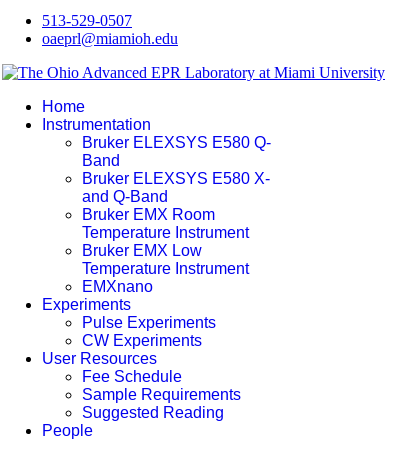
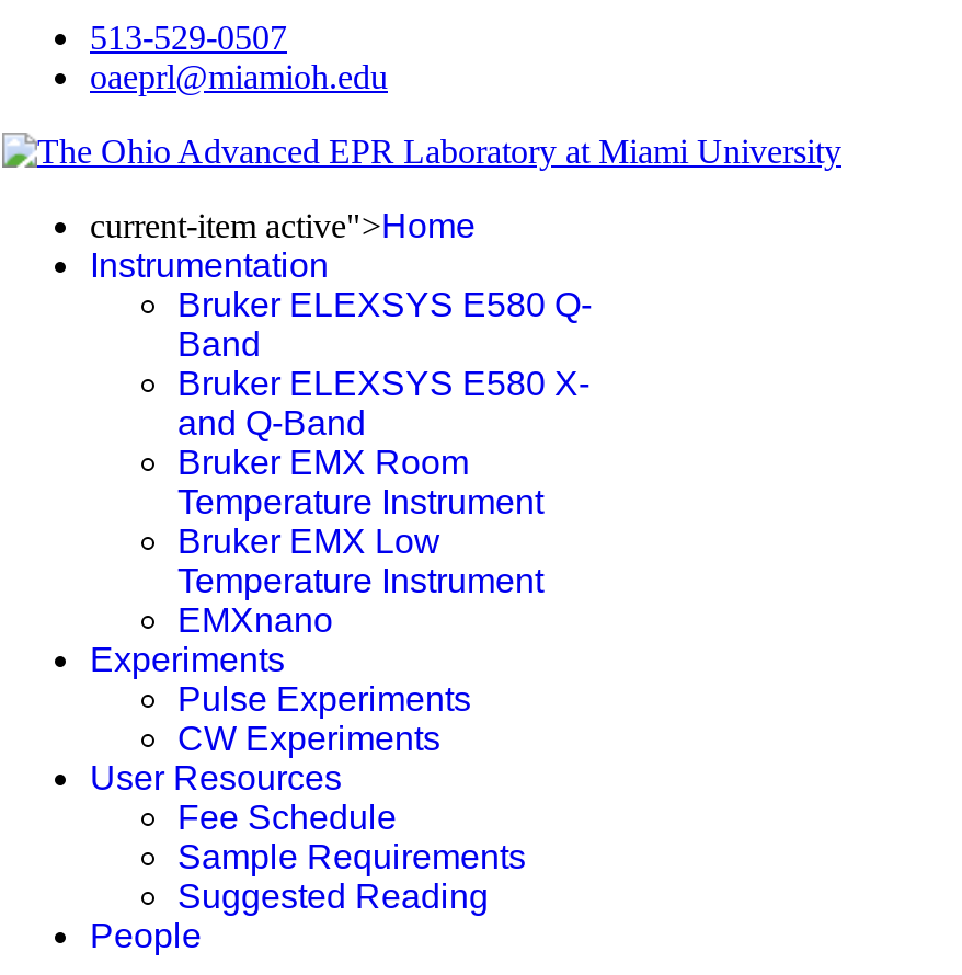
- Home
+ current-item active">Home
